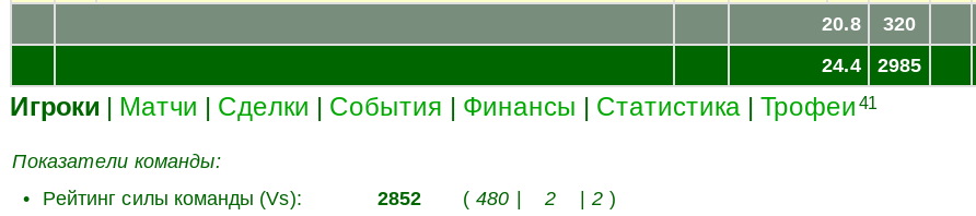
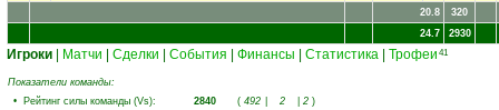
- 24.4
+ 24.7

- 2985
+ 2930

- 2852
+ 2840

- (480
+ (492
